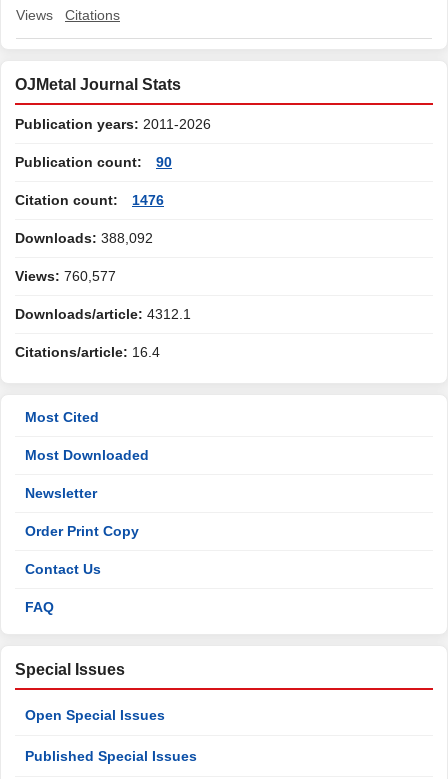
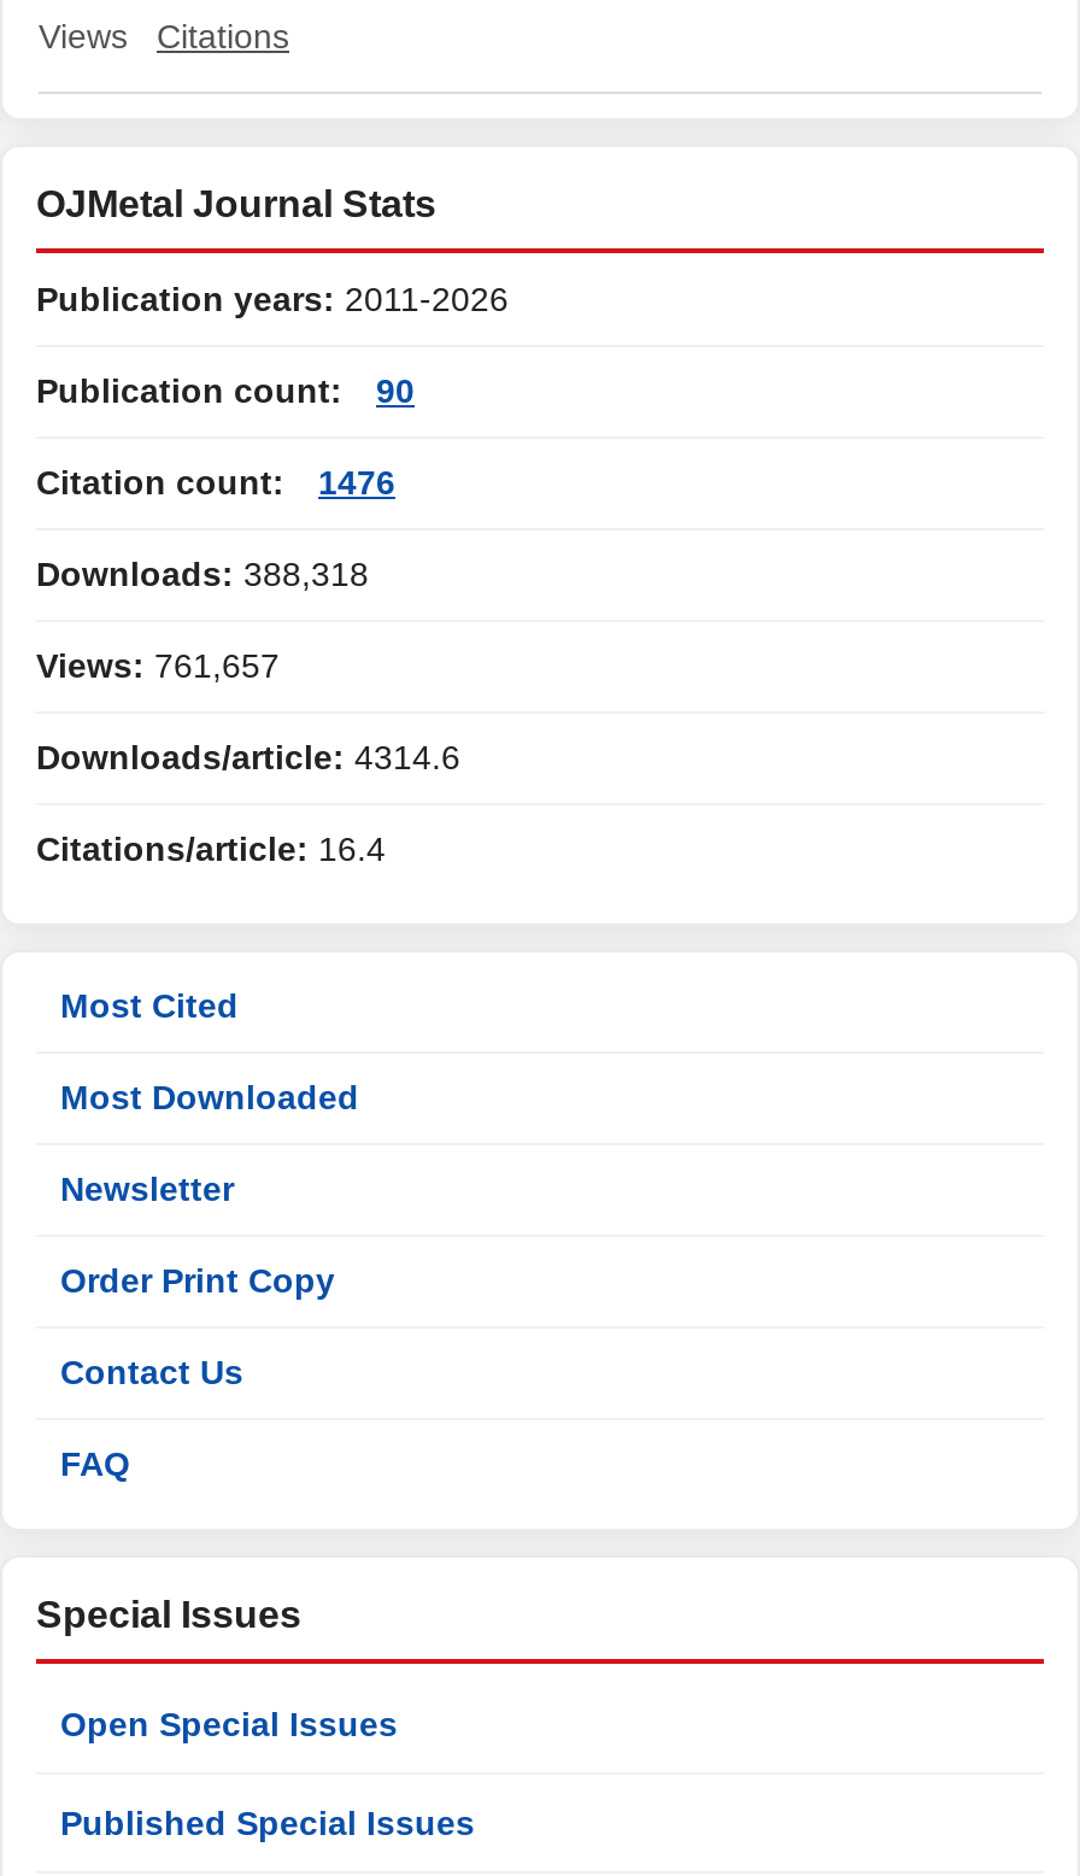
- Downloads: 388,092
+ Downloads: 388,318

- Views: 760,577
+ Views: 761,657

- Downloads/article: 4312.1
+ Downloads/article: 4314.6
